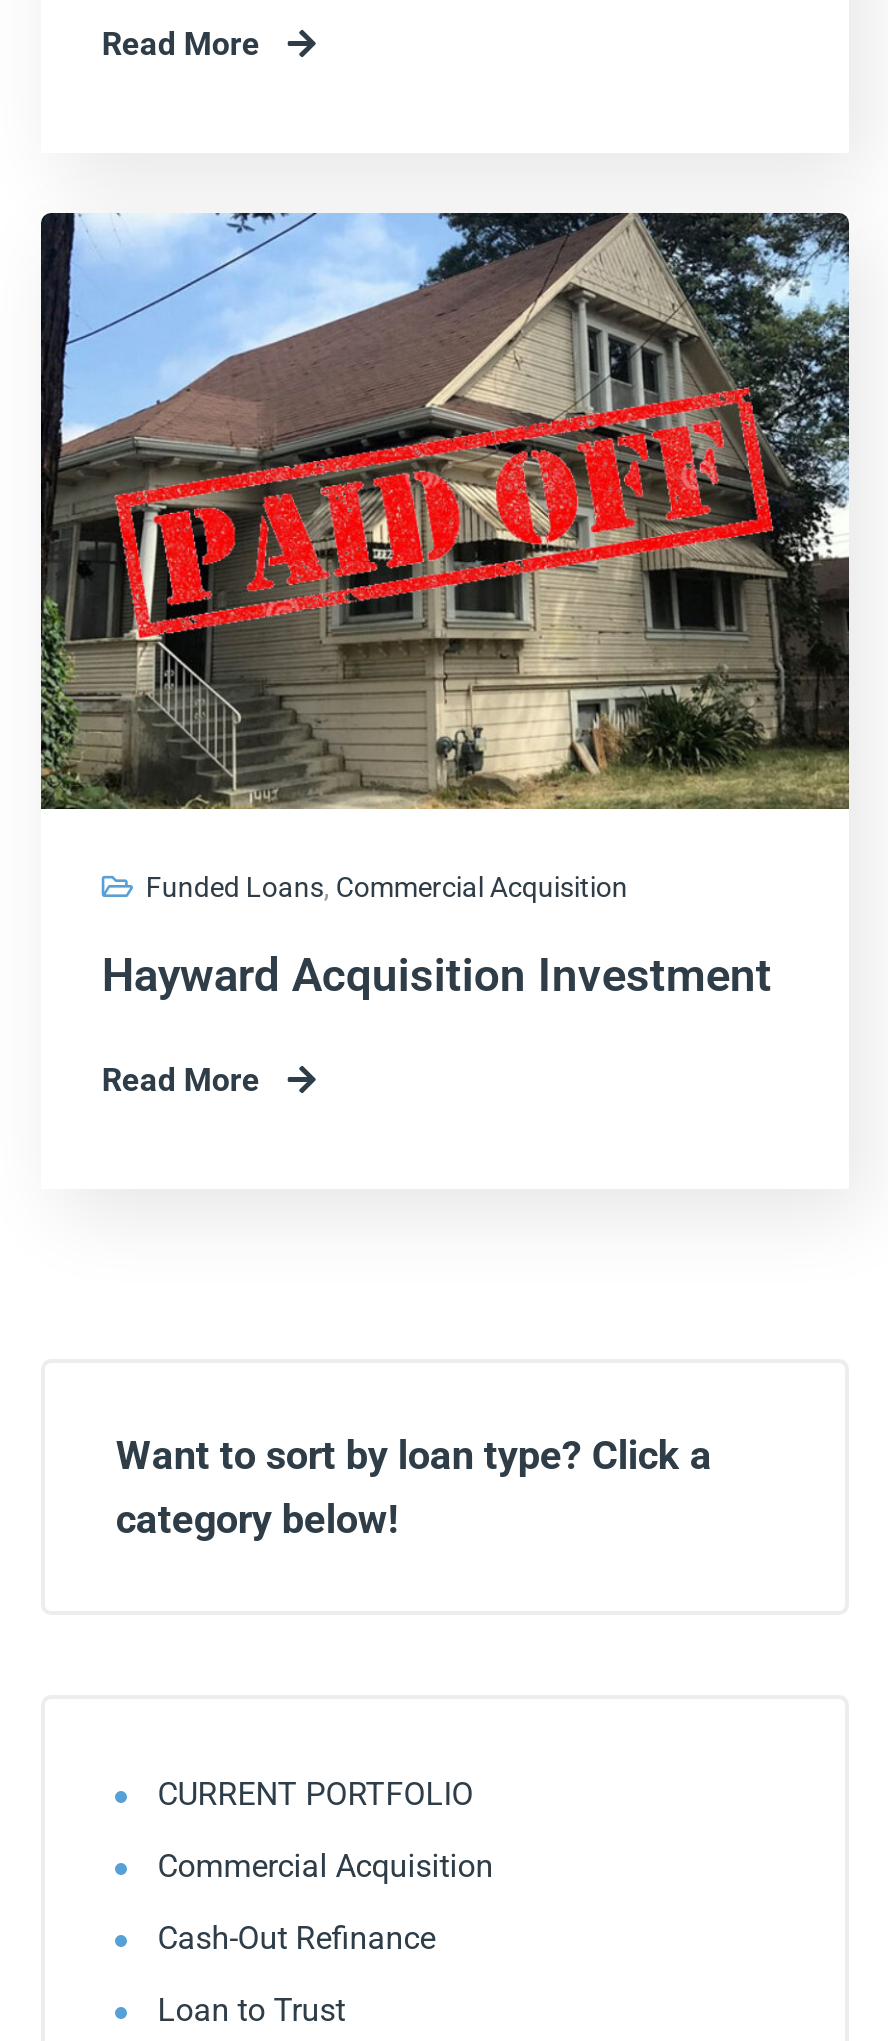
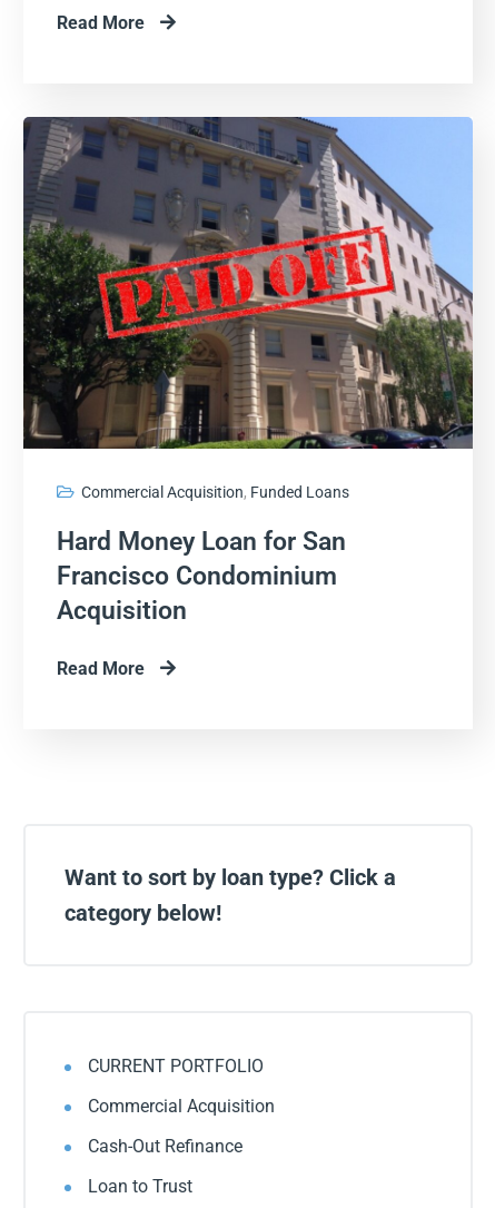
- [image]
- Funded Loans, Commercial Acquisition
+ [image]
+ Commercial Acquisition, Funded Loans

- Hayward Acquisition Investment
+ Hard Money Loan for San
+ Francisco Condominium
+ Acquisition
